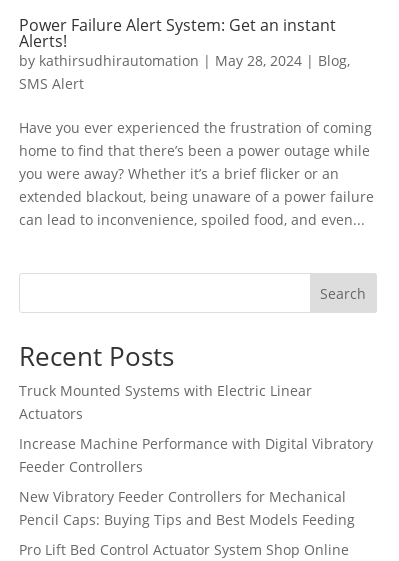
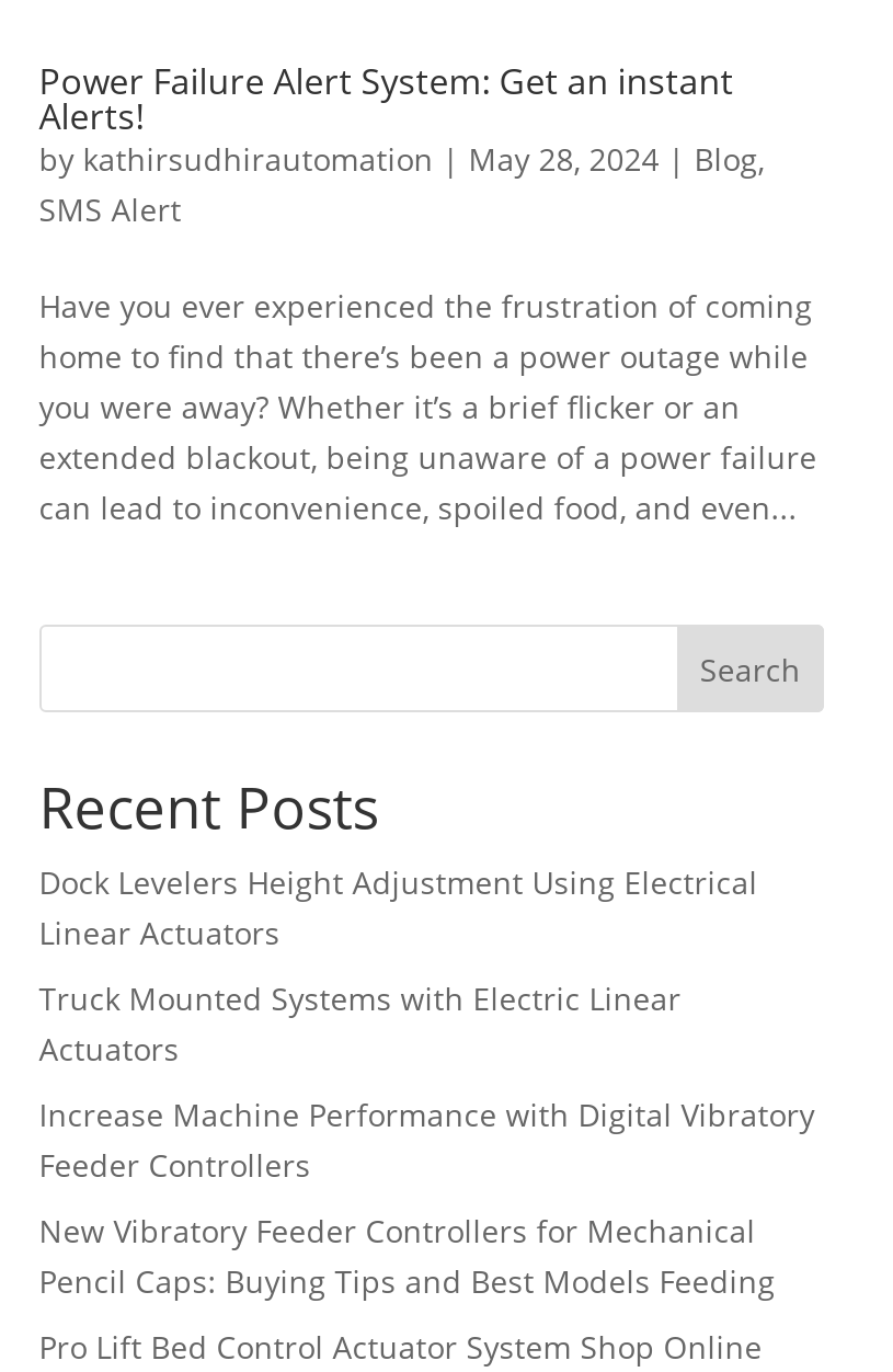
+ Dock Levelers Height Adjustment Using Electrical
+ Linear Actuators
